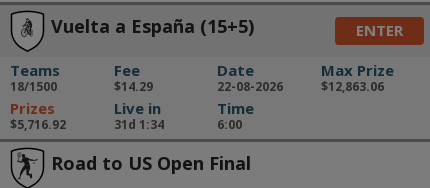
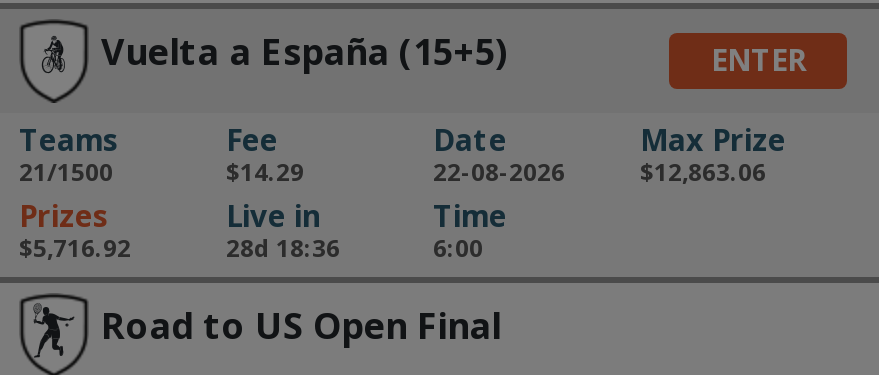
- 18/1500
+ 21/1500

- 31d 1:34
+ 28d 18:36
